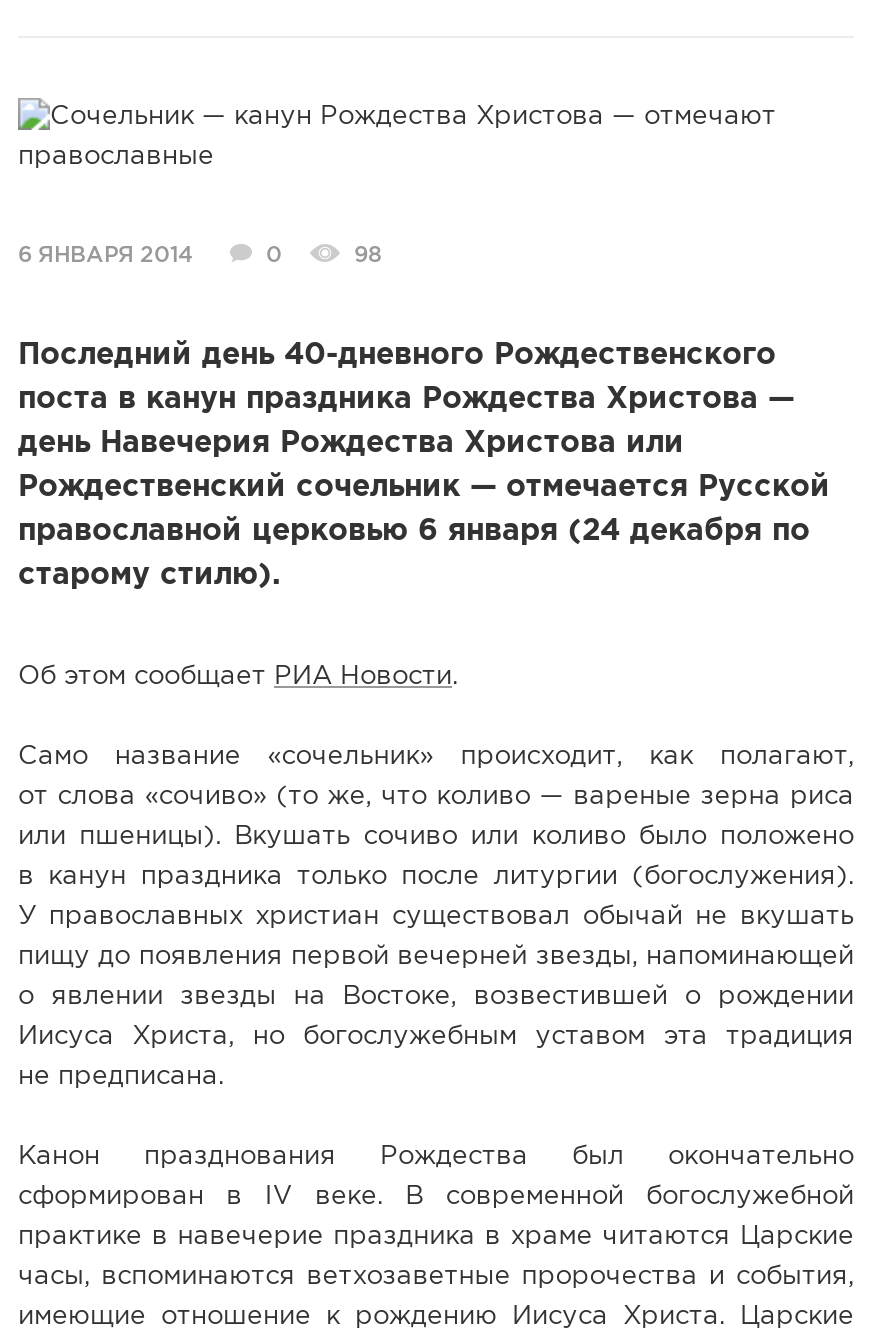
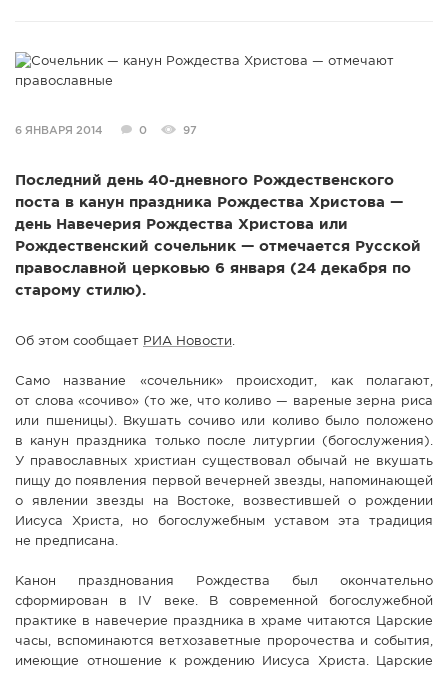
- 98
+ 97
